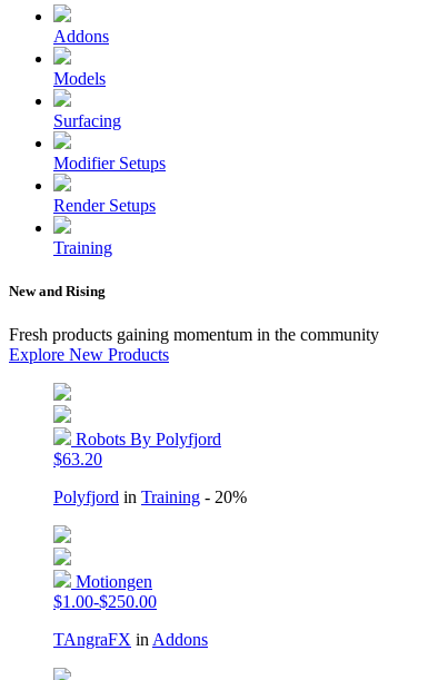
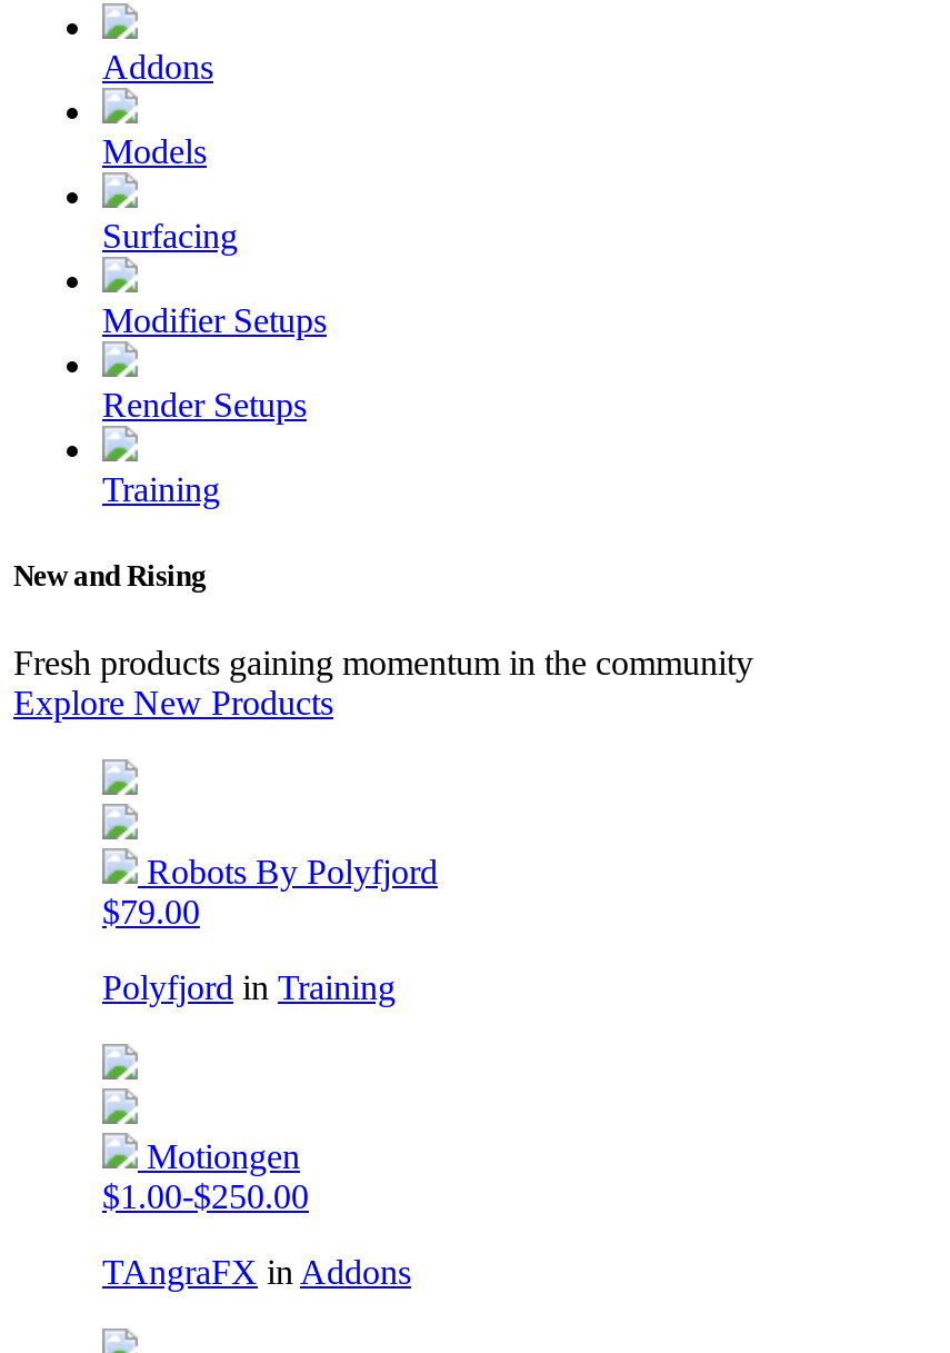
- $63.20
+ $79.00

- Polyfjord in Training - 20%
+ Polyfjord in Training
